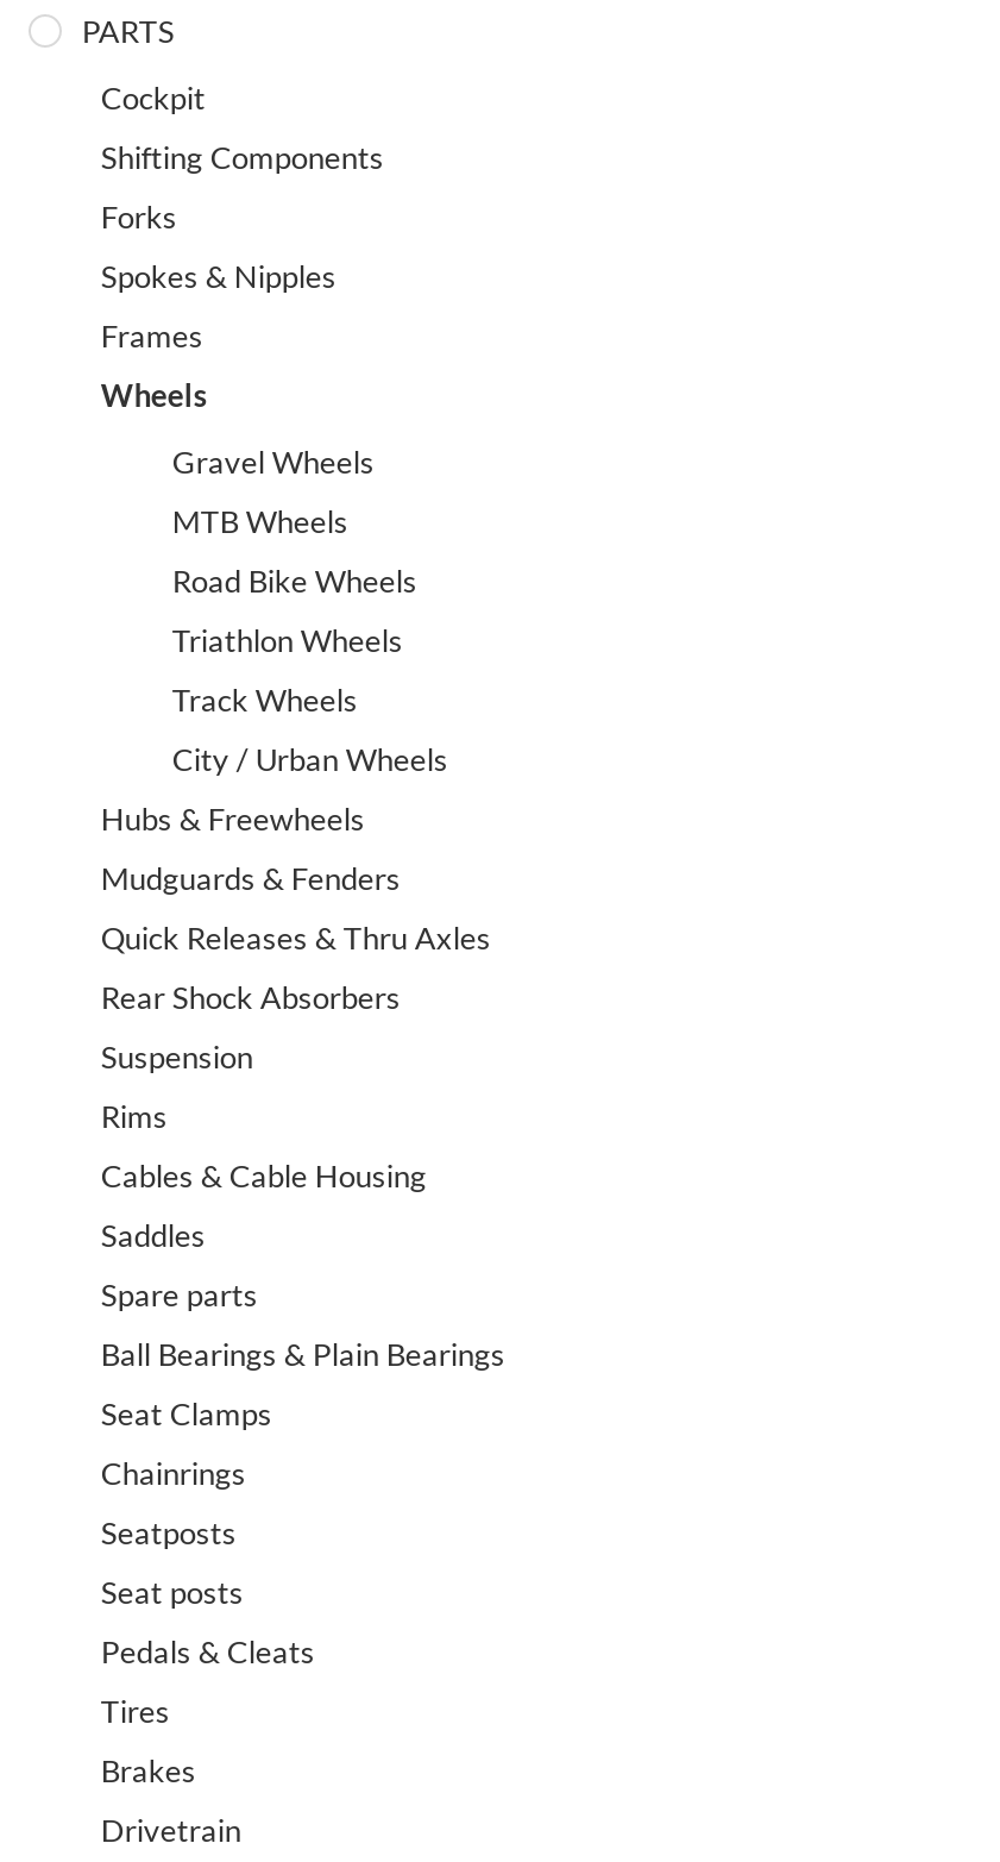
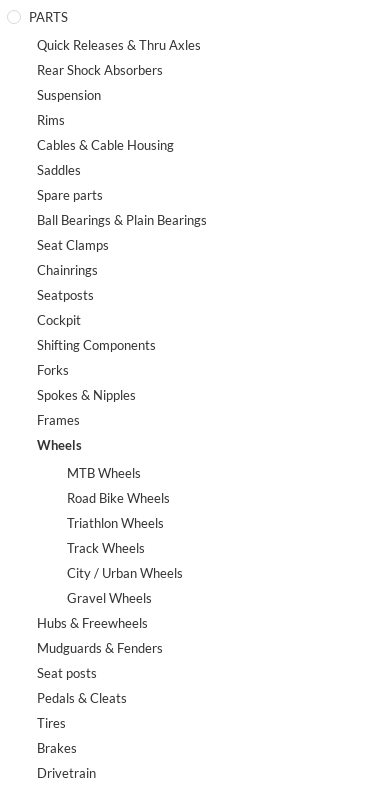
moved down: Cockpit | Shifting Components | Forks | ... | Hubs & Freewheels | Mudguards & Fenders

moved up: Quick Releases & Thru Axles | Rear Shock Absorbers | Suspension | ... | Chainrings | Seatposts
